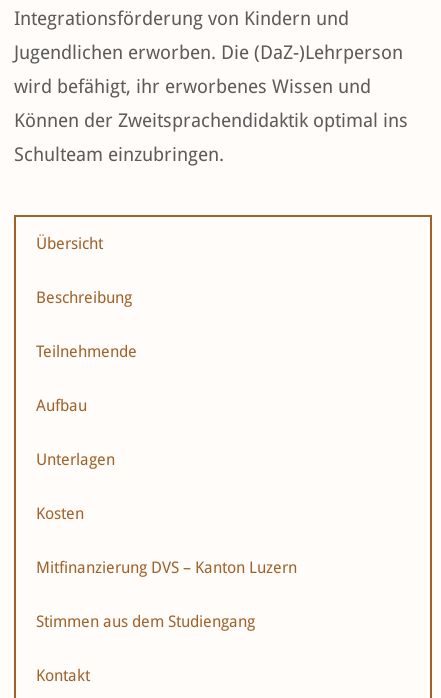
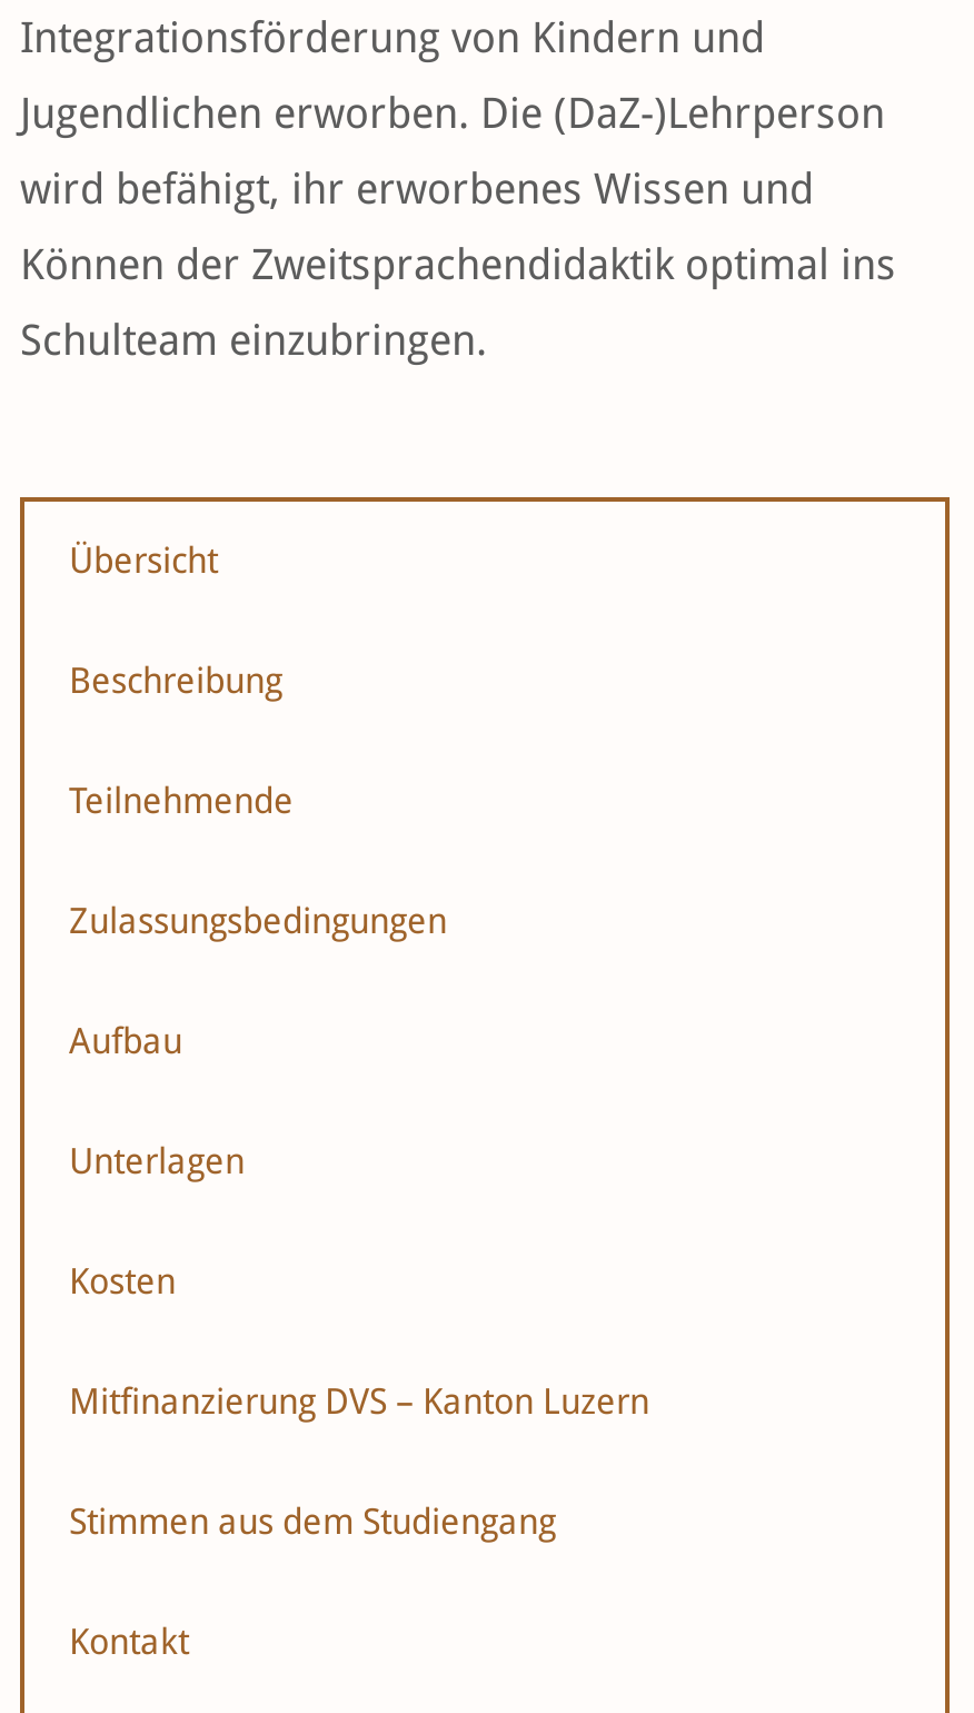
+ Zulassungsbedingungen
